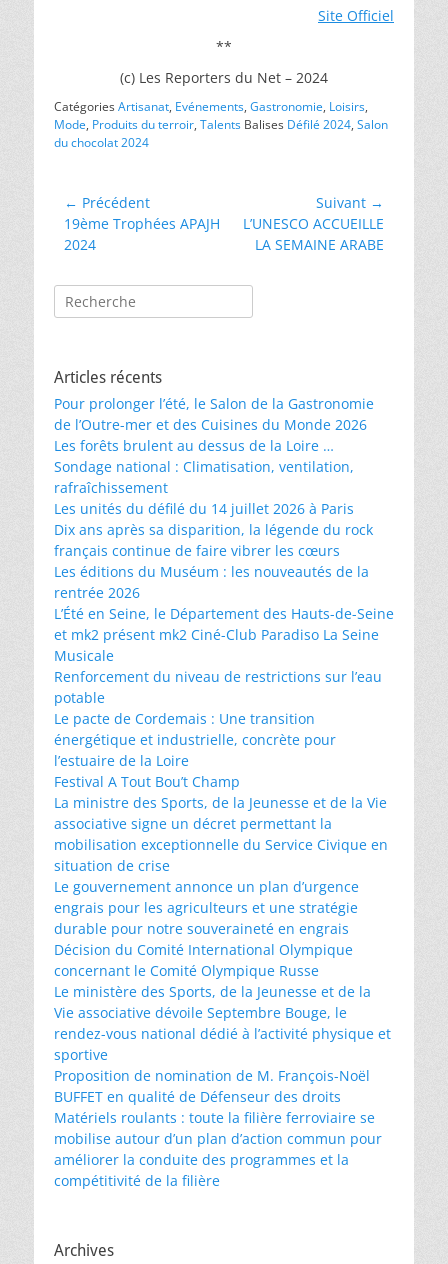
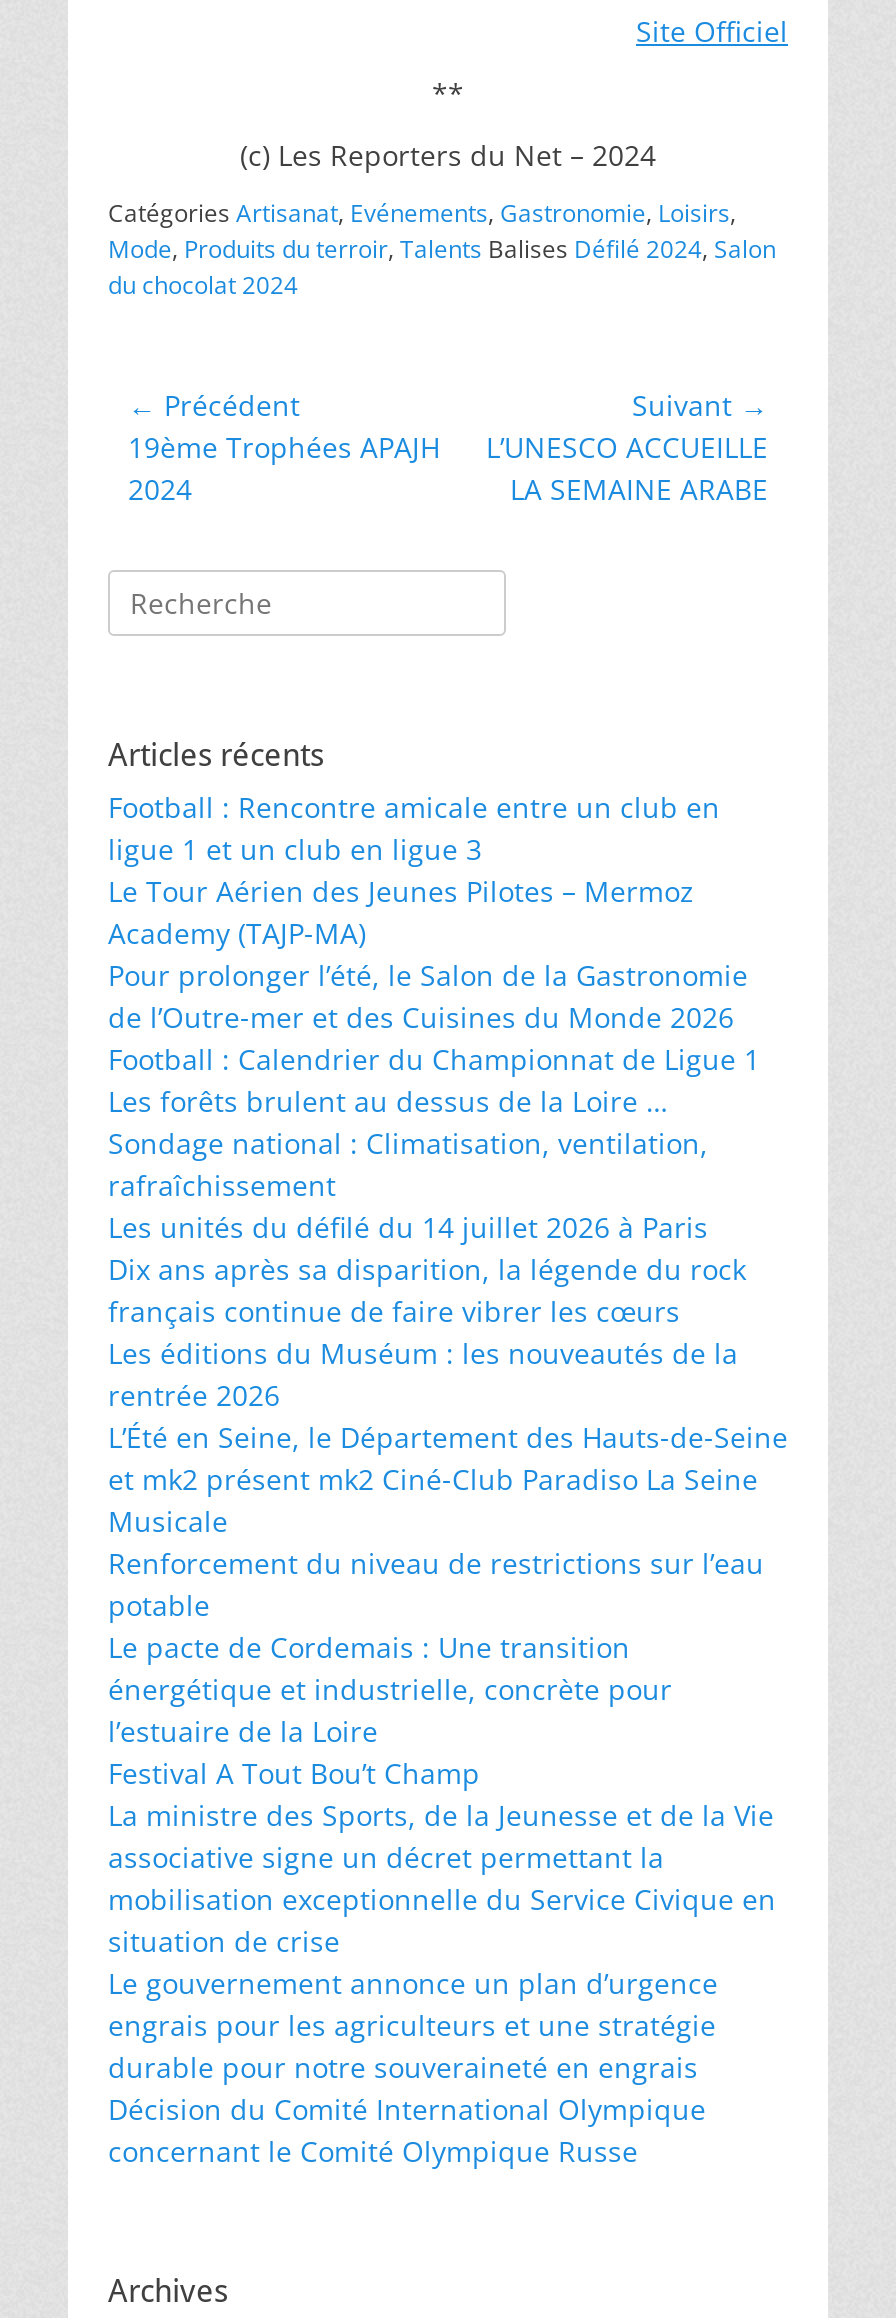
+ Football : Rencontre amicale entre un club en
+ ligue 1 et un club en ligue 3
+ Le Tour Aérien des Jeunes Pilotes – Mermoz
+ Academy (TAJP-MA)

moved down: Pour prolonger l’été, le Salon de la Gastronomie | de l’Outre-mer et des Cuisines du Monde 2026

+ Football : Calendrier du Championnat de Ligue 1

moved down: Les forêts brulent au dessus de la Loire … | Sondage national : Climatisation, ventilation, | rafraîchissement | ... | Décision du Comité International Olympique | concernant le Comité Olympique Russe

- Le ministère des Sports, de la Jeunesse et de la
- Vie associative dévoile Septembre Bouge, le
- rendez-vous national dédié à l’activité physique et
- sportive
- Proposition de nomination de M. François-Noël
- BUFFET en qualité de Défenseur des droits
- Matériels roulants : toute la filière ferroviaire se
- mobilise autour d’un plan d’action commun pour
- améliorer la conduite des programmes et la
- compétitivité de la filière
